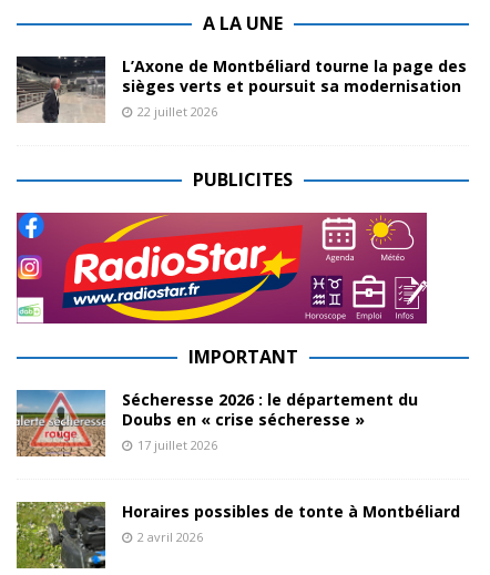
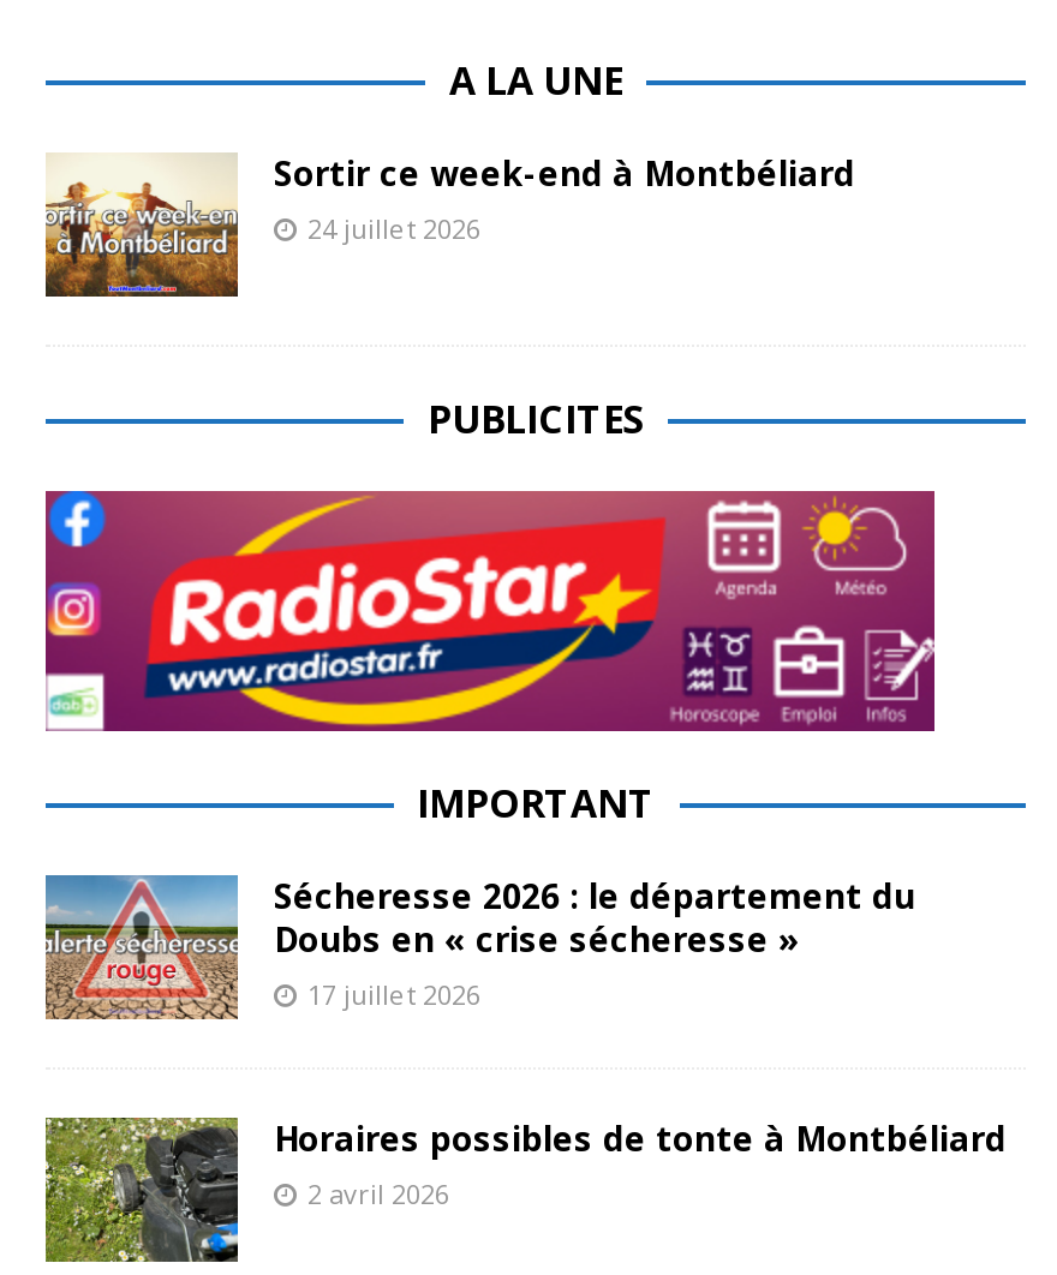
- [image]
- L’Axone de Montbéliard tourne la page des
- sièges verts et poursuit sa modernisation
- 22 juillet 2026
+ [image]
+ Sortir ce week-end à Montbéliard
+ 24 juillet 2026
